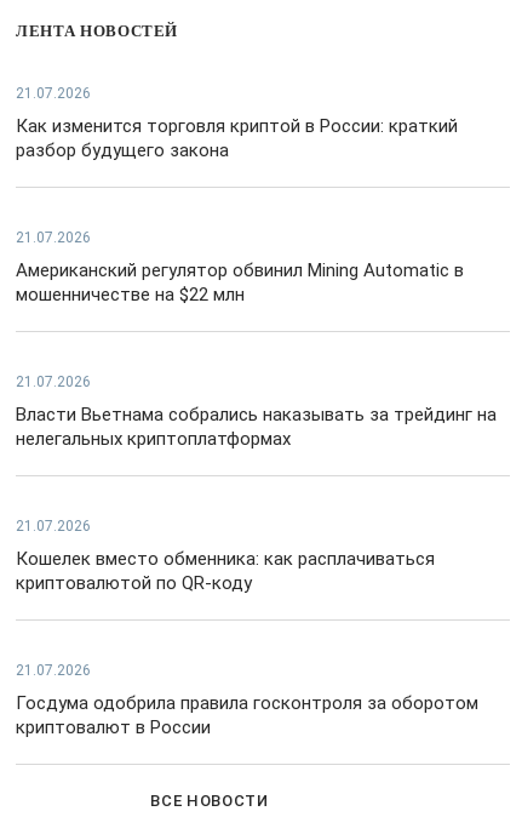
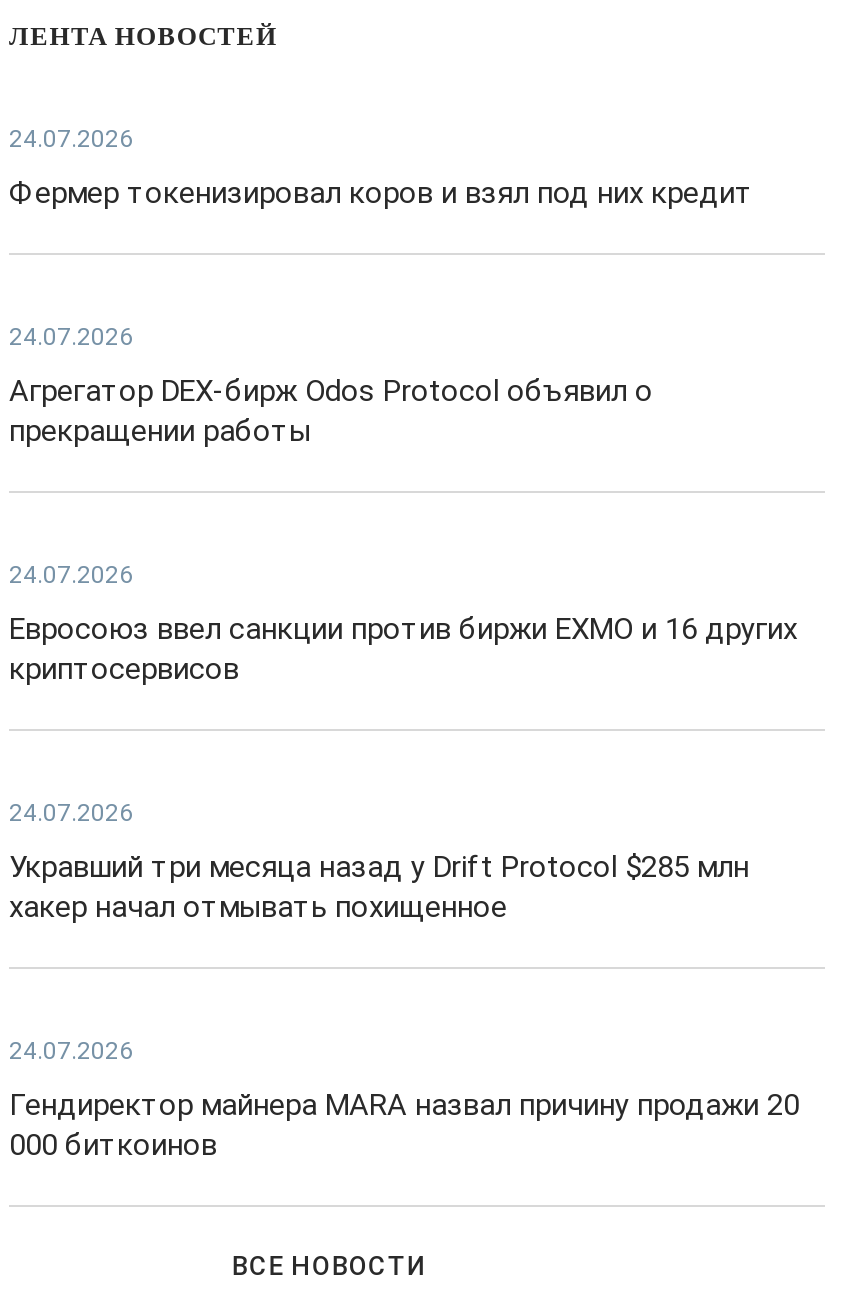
- 21.07.2026
+ 24.07.2026

- Как изменится торговля криптой в России: краткий
- разбор будущего закона
+ Фермер токенизировал коров и взял под них кредит

- 21.07.2026
+ 24.07.2026

- Американский регулятор обвинил Mining Automatic в
- мошенничестве на $22 млн
+ Агрегатор DEX‑бирж Odos Protocol объявил о
+ прекращении работы

- 21.07.2026
+ 24.07.2026

- Власти Вьетнама собрались наказывать за трейдинг на
- нелегальных криптоплатформах
+ Евросоюз ввел санкции против биржи EXMO и 16 других
+ криптосервисов

- 21.07.2026
+ 24.07.2026

- Кошелек вместо обменника: как расплачиваться
- криптовалютой по QR-коду
+ Укравший три месяца назад у Drift Protocol $285 млн
+ хакер начал отмывать похищенное

- 21.07.2026
+ 24.07.2026

- Госдума одобрила правила госконтроля за оборотом
- криптовалют в России
+ Гендиректор майнера MARA назвал причину продажи 20
+ 000 биткоинов
